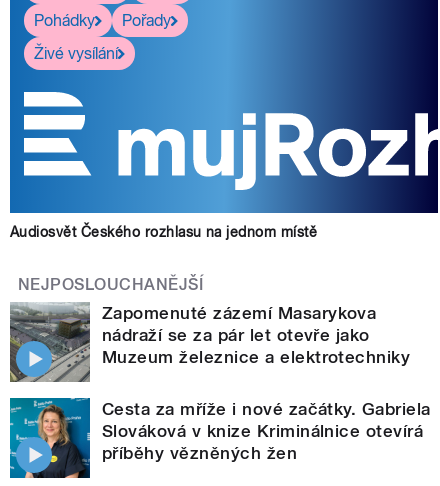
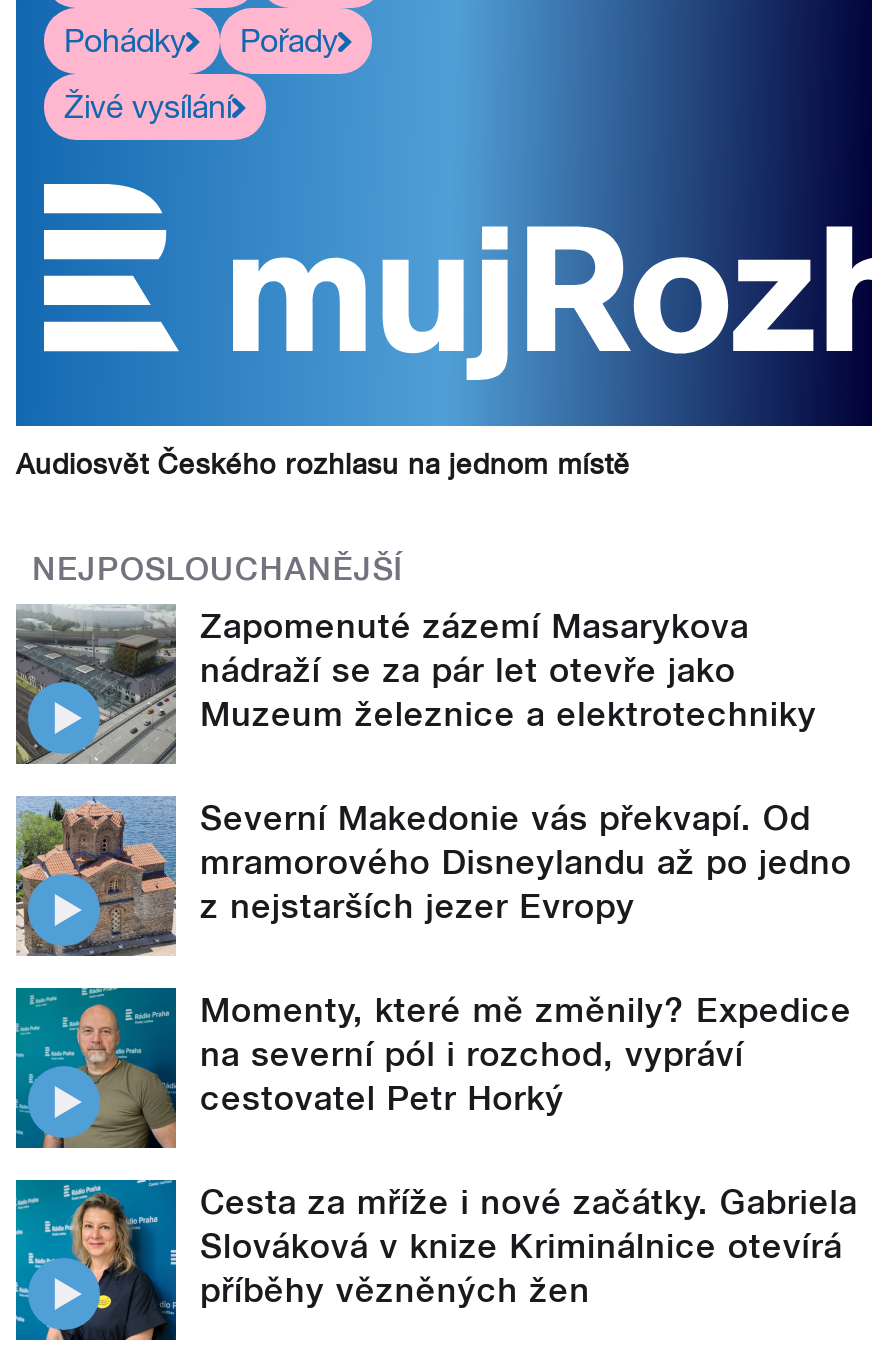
+ [image]
+ Severní Makedonie vás překvapí. Od
+ mramorového Disneylandu až po jedno
+ z nejstarších jezer Evropy
+ Momenty, které mě změnily? Expedice
+ na severní pól i rozchod, vypráví
+ cestovatel Petr Horký

+ [image]
